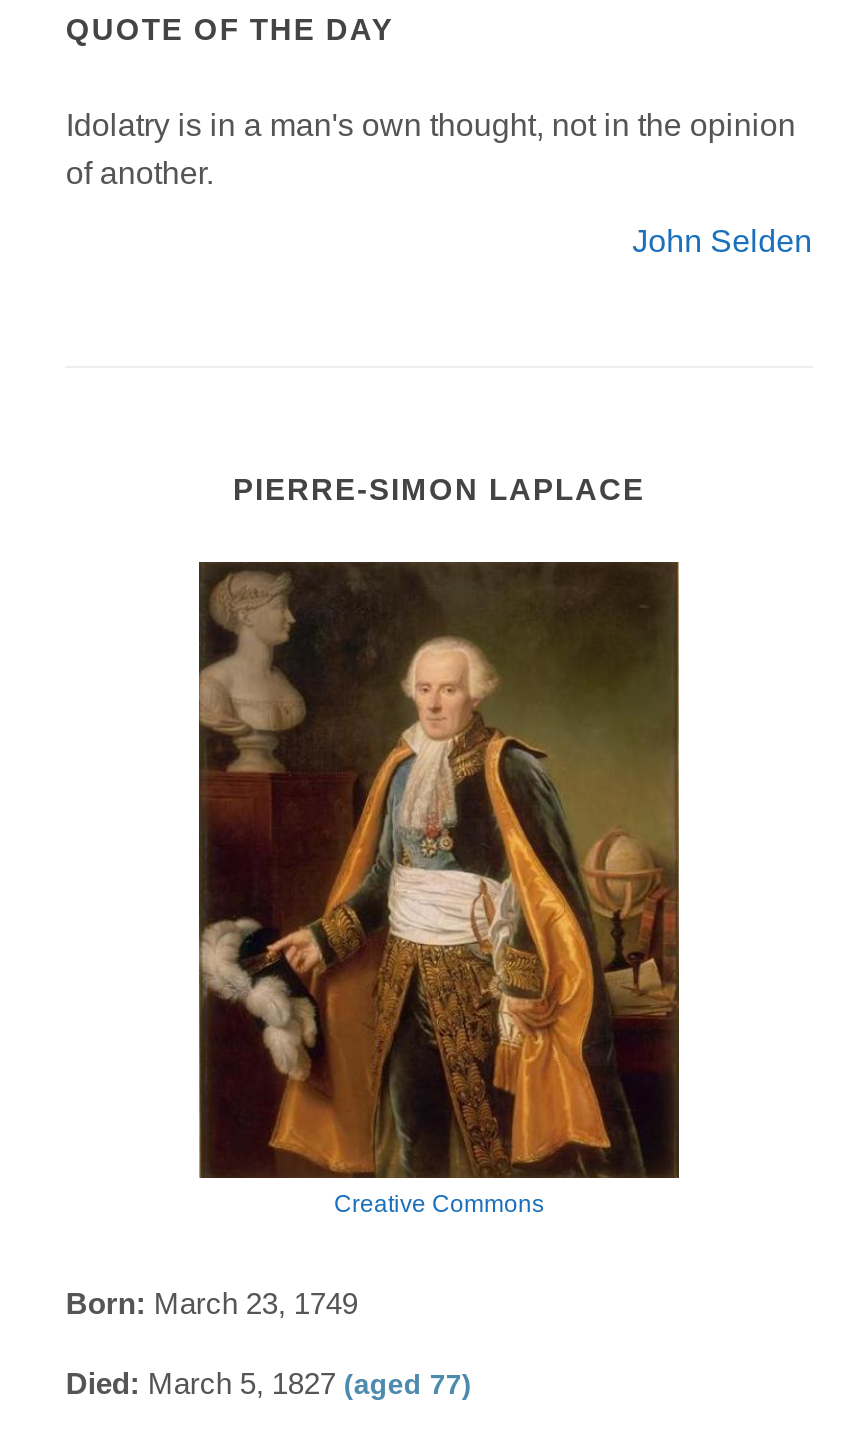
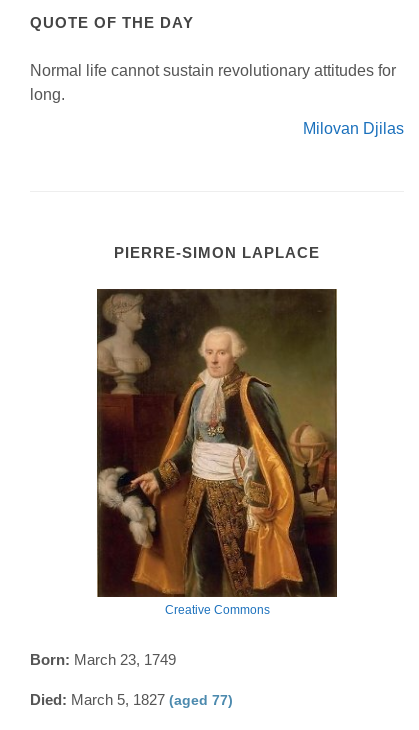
- Idolatry is in a man's own thought, not in the opinion
- of another.
+ Normal life cannot sustain revolutionary attitudes for
+ long.

- John Selden
+ Milovan Djilas
